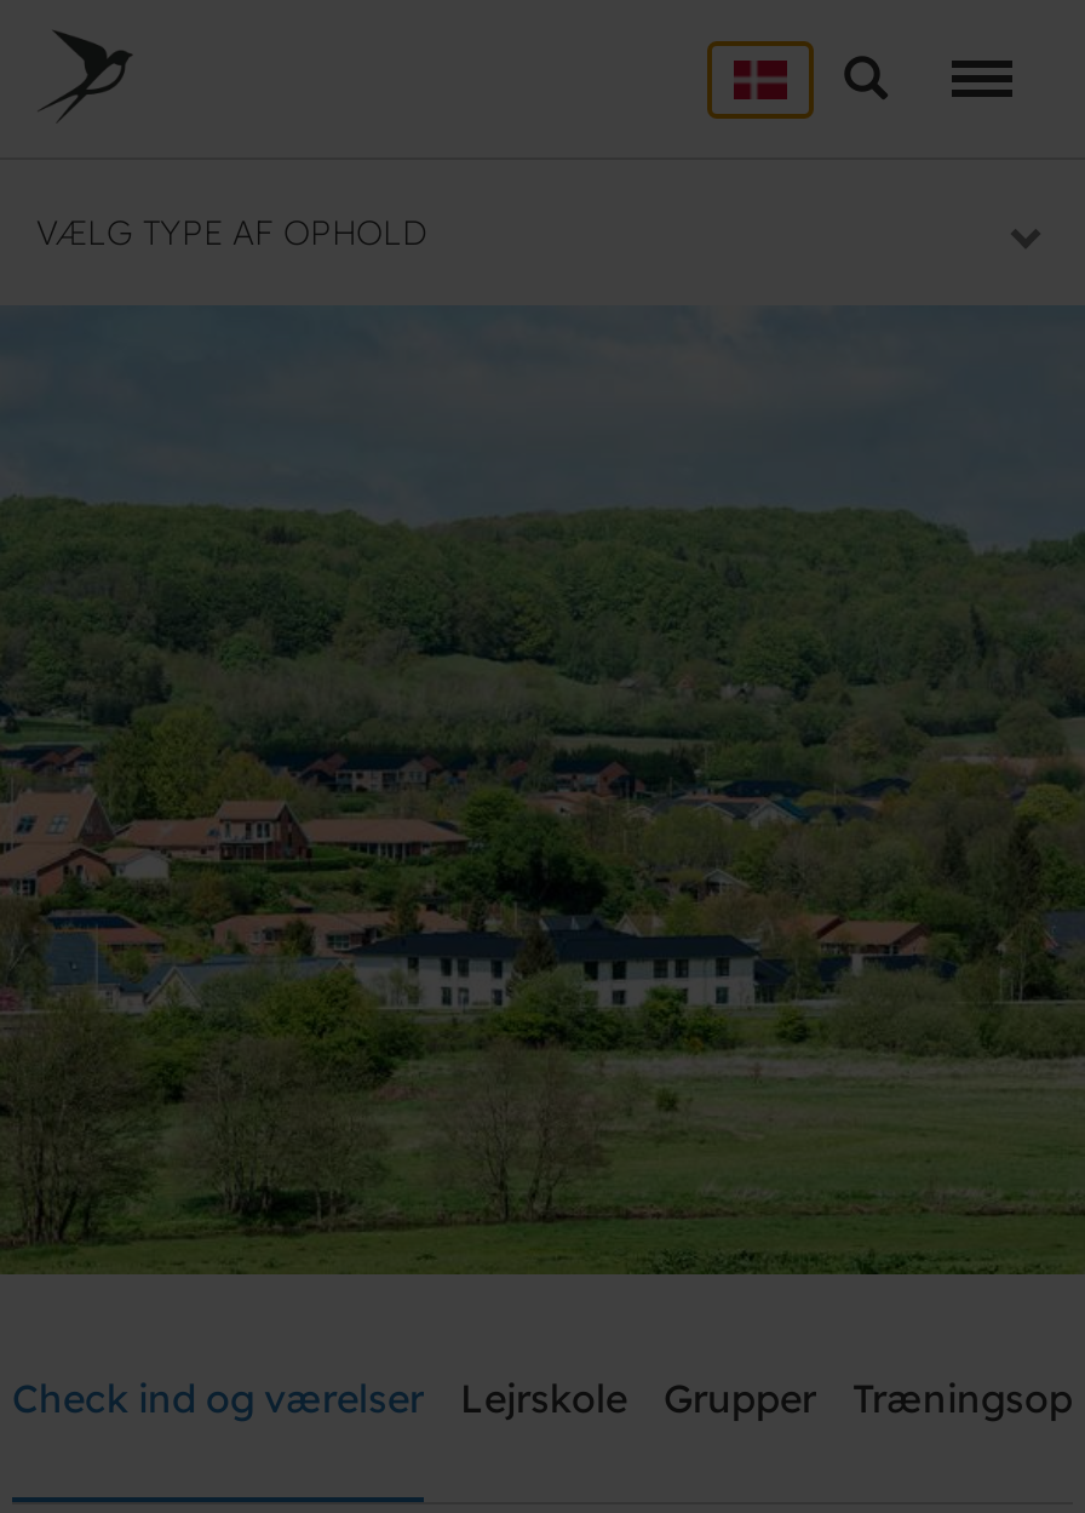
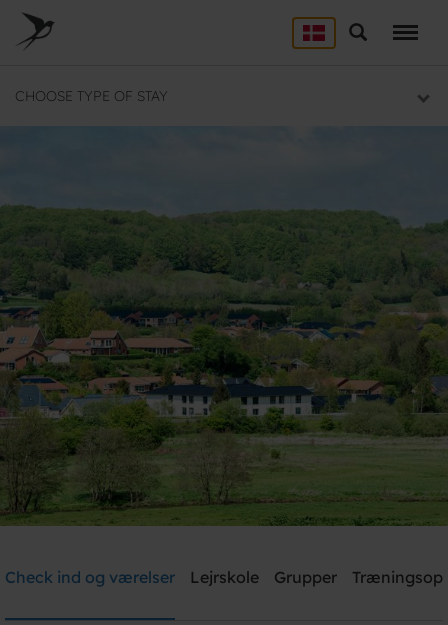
- VÆLG TYPE AF OPHOLD
+ CHOOSE TYPE OF STAY
